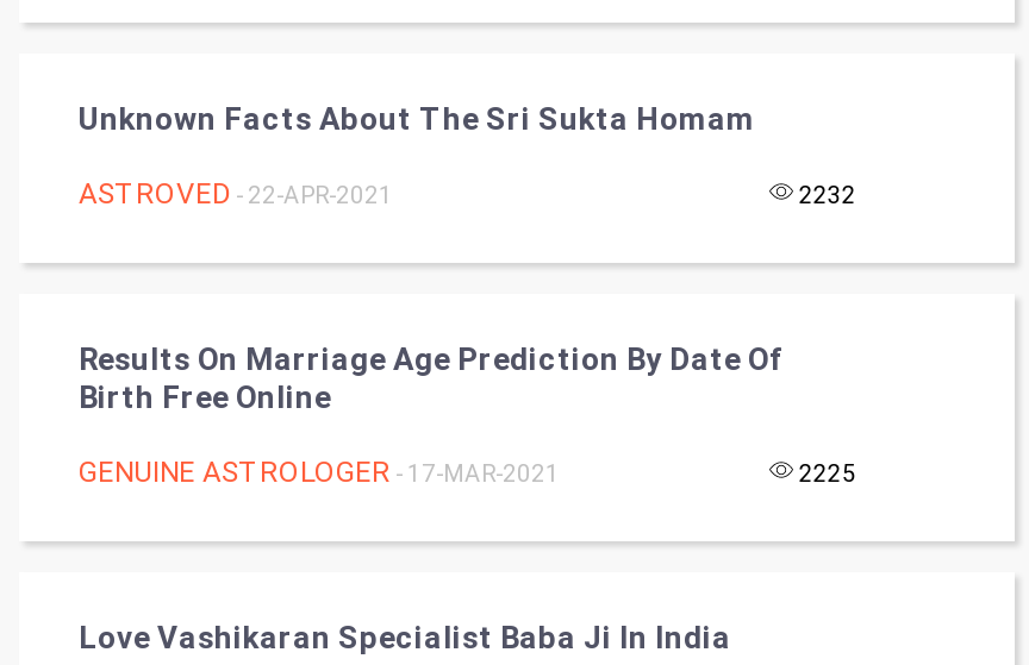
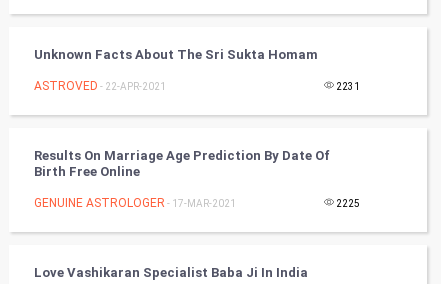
- 2232
+ 2231
